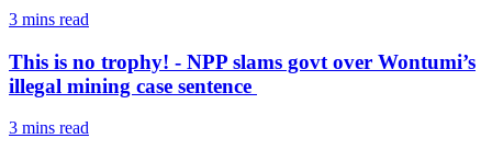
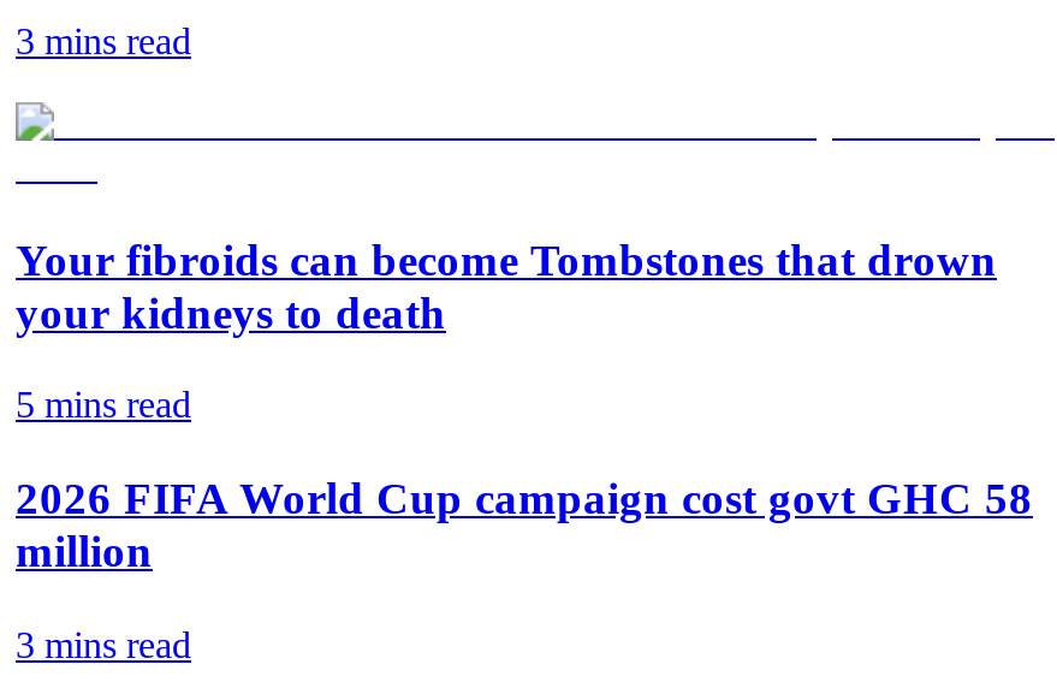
- This is no trophy! - NPP slams govt over Wontumi’s
- illegal mining case sentence
+ Your fibroids can become Tombstones that drown
+ your kidneys to death
+ 5 mins read
+ 2026 FIFA World Cup campaign cost govt GHC 58
+ million
